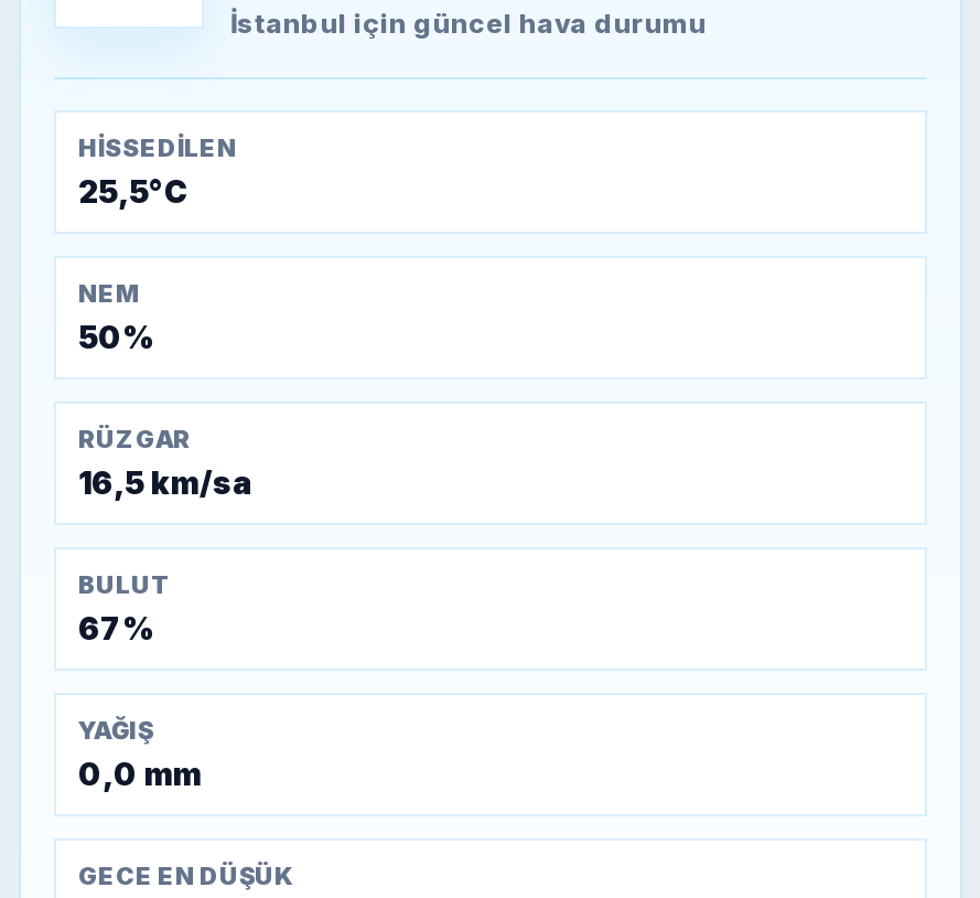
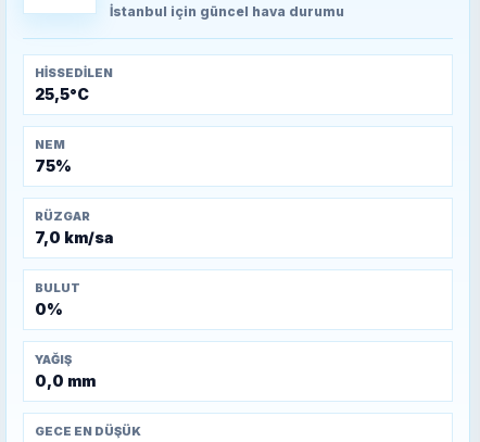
- 50%
+ 75%

- 16,5 km/sa
+ 7,0 km/sa

- 67%
+ 0%
